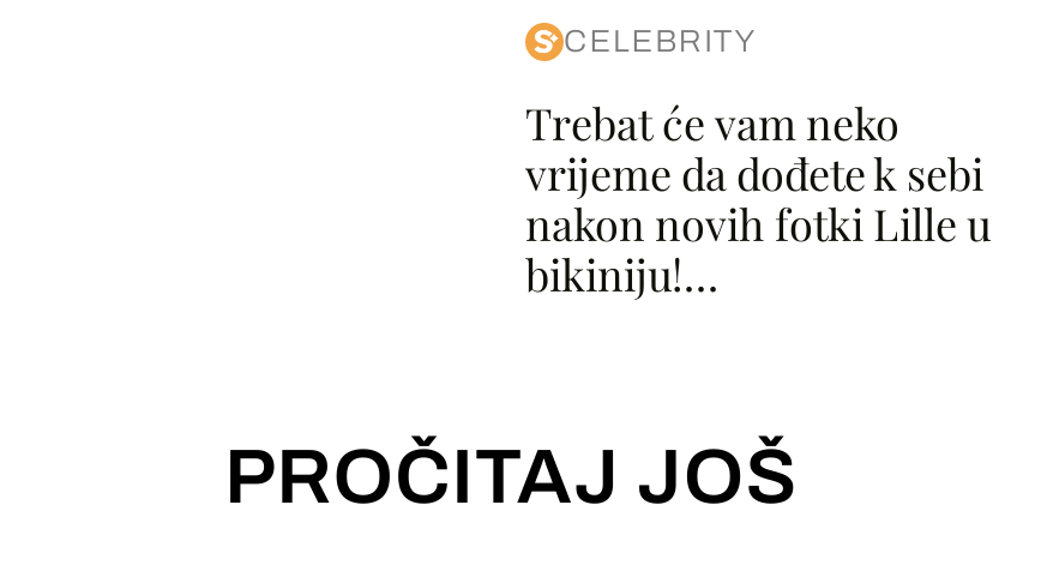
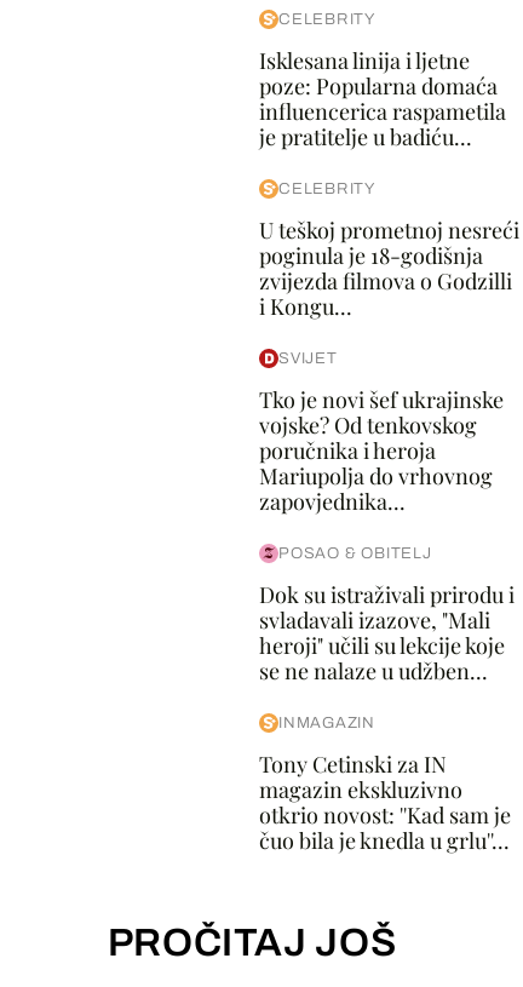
- Trebat će vam neko
- vrijeme da dođete k sebi
- nakon novih fotki Lille u
- bikiniju!...
+ Isklesana linija i ljetne
+ poze: Popularna domaća
+ influencerica raspametila
+ je pratitelje u badiću...
+ CELEBRITY
+ U teškoj prometnoj nesreći
+ poginula je 18-godišnja
+ zvijezda filmova o Godzilli
+ i Kongu...
+ SVIJET
+ Tko je novi šef ukrajinske
+ vojske? Od tenkovskog
+ poručnika i heroja
+ Mariupolja do vrhovnog
+ zapovjednika...
+ POSAO & OBITELJ
+ Dok su istraživali prirodu i
+ svladavali izazove, "Mali
+ heroji" učili su lekcije koje
+ se ne nalaze u udžben...
+ INMAGAZIN
+ Tony Cetinski za IN
+ magazin ekskluzivno
+ otkrio novost: ''Kad sam je
+ čuo bila je knedla u grlu''...
